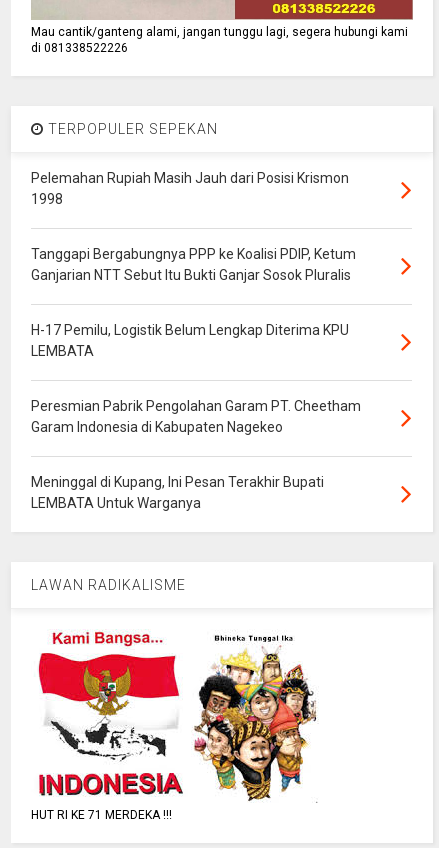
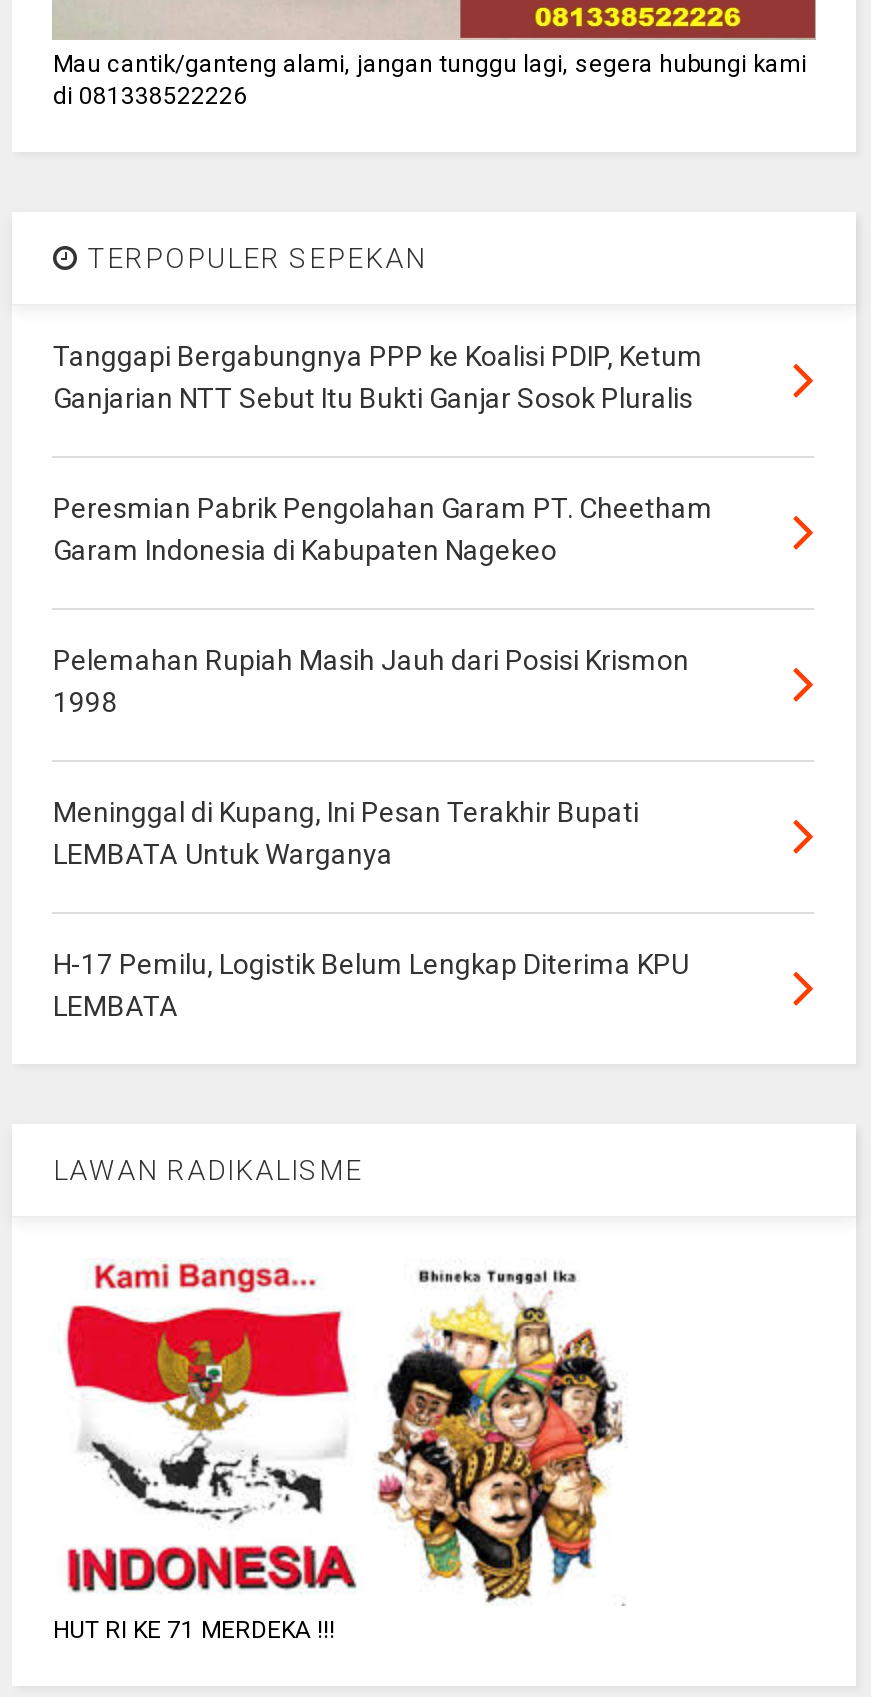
moved down: Pelemahan Rupiah Masih Jauh dari Posisi Krismon | 1998

moved up: Tanggapi Bergabungnya PPP ke Koalisi PDIP, Ketum | Ganjarian NTT Sebut Itu Bukti Ganjar Sosok Pluralis

moved down: H-17 Pemilu, Logistik Belum Lengkap Diterima KPU | LEMBATA

moved up: Peresmian Pabrik Pengolahan Garam PT. Cheetham | Garam Indonesia di Kabupaten Nagekeo

moved up: Meninggal di Kupang, Ini Pesan Terakhir Bupati | LEMBATA Untuk Warganya
